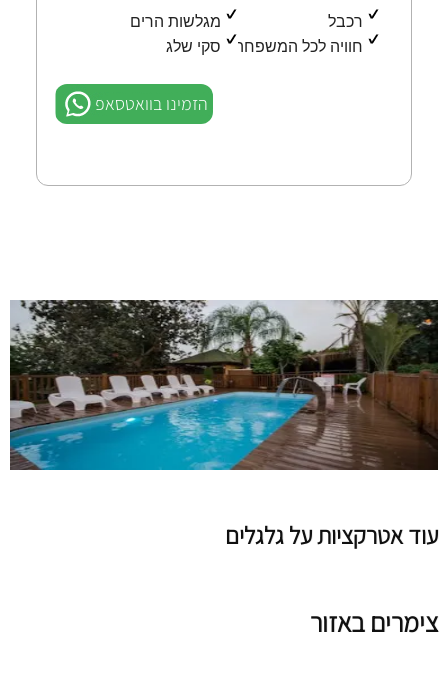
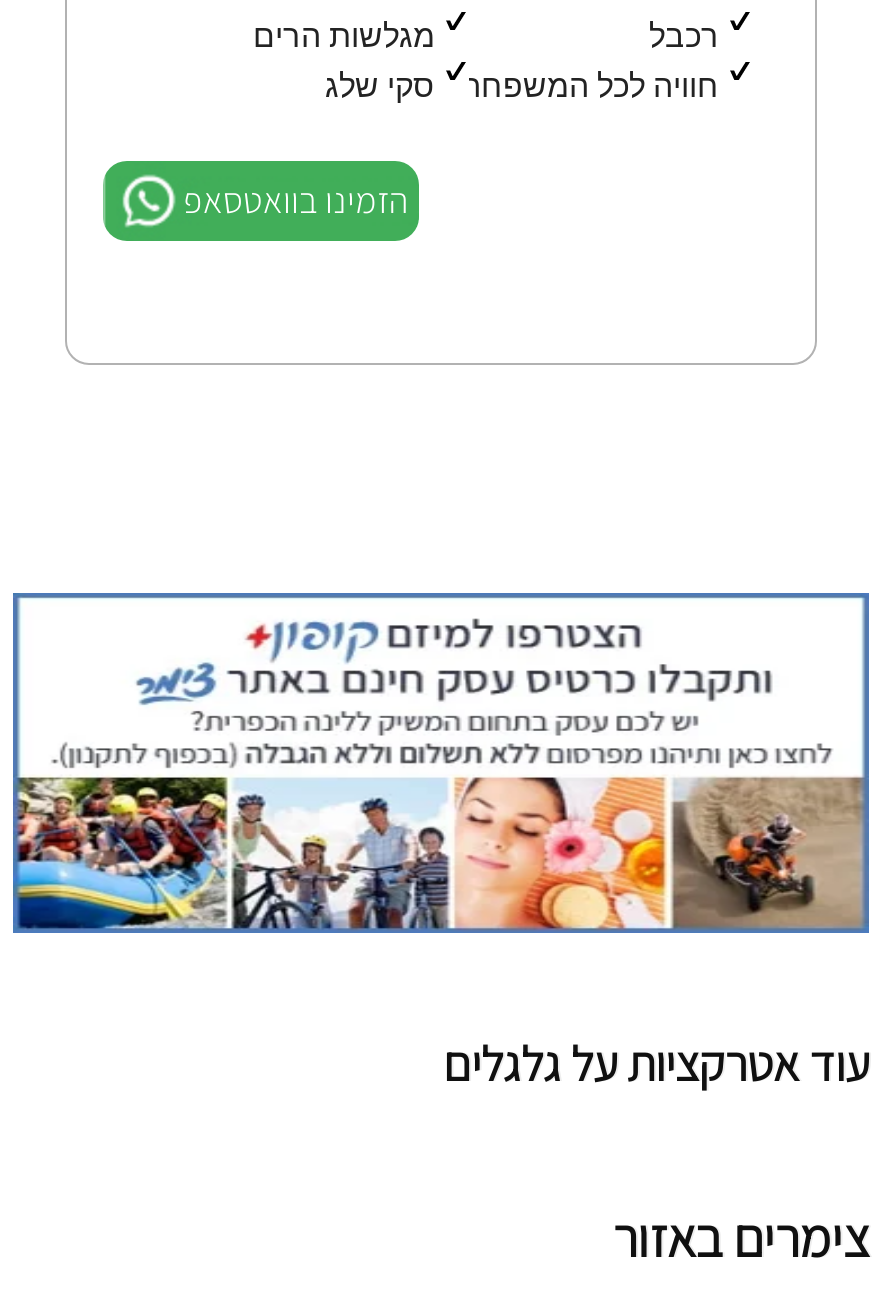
- [image]
+ [image]
